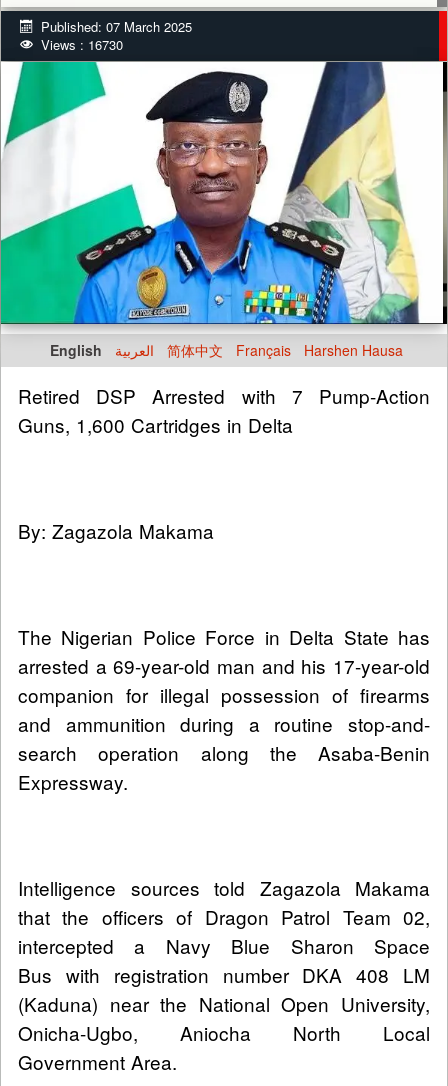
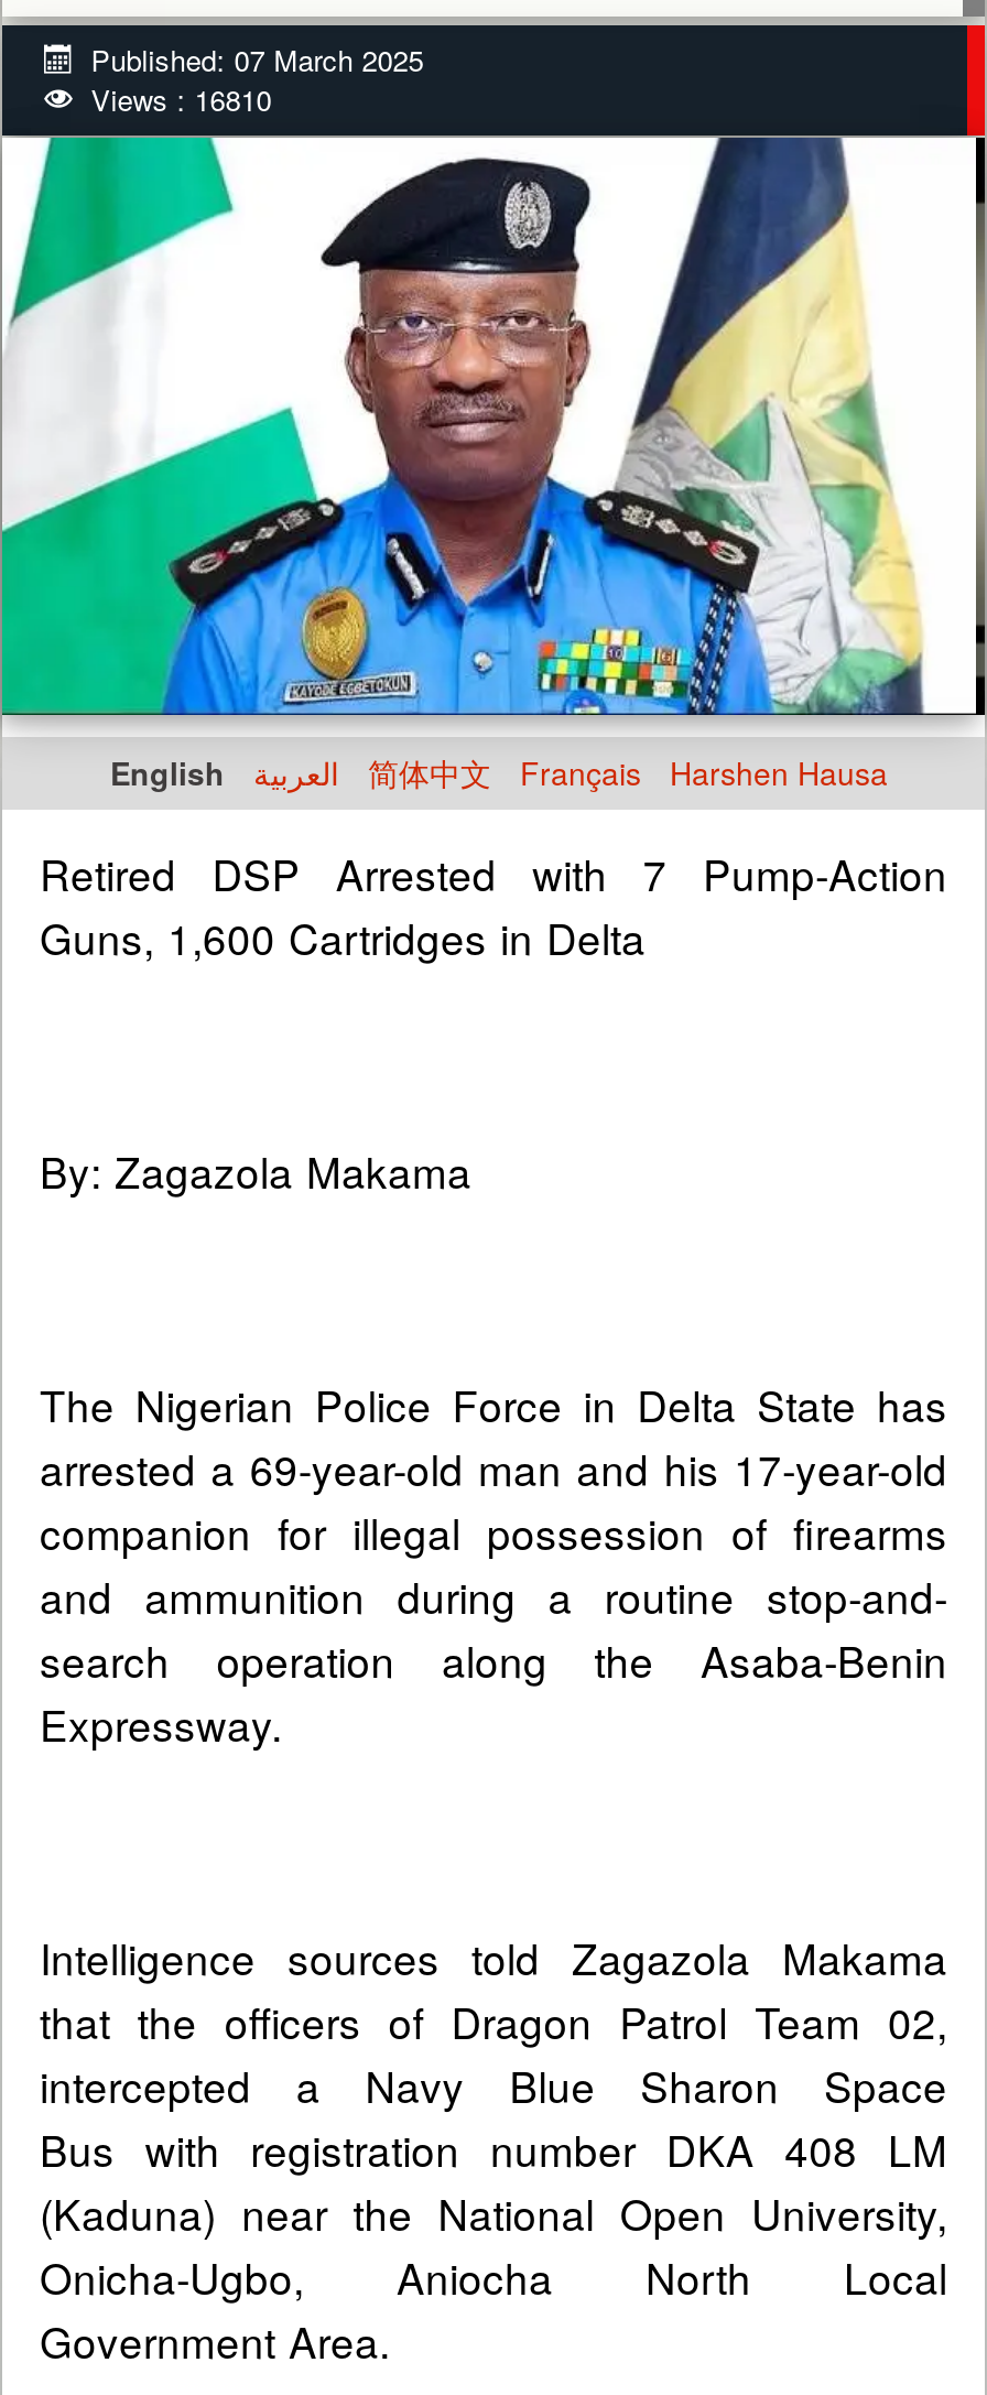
- Views : 16730
+ Views : 16810
